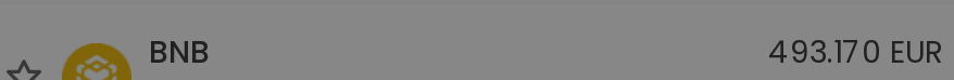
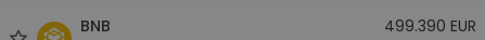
- 493.170 EUR
+ 499.390 EUR
